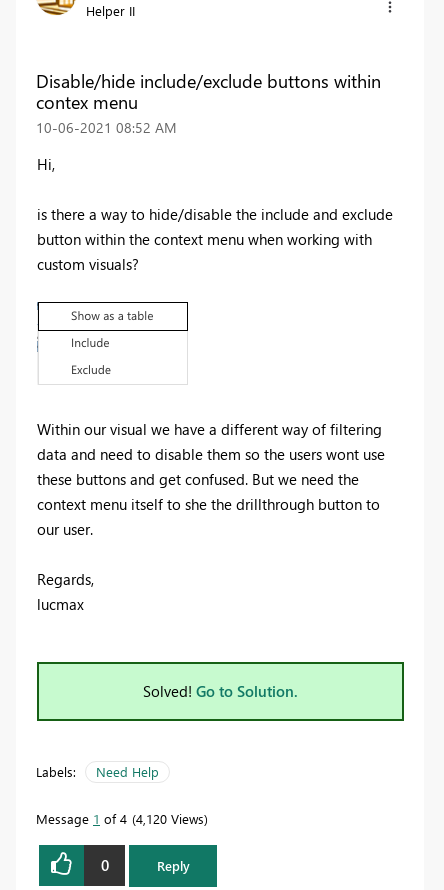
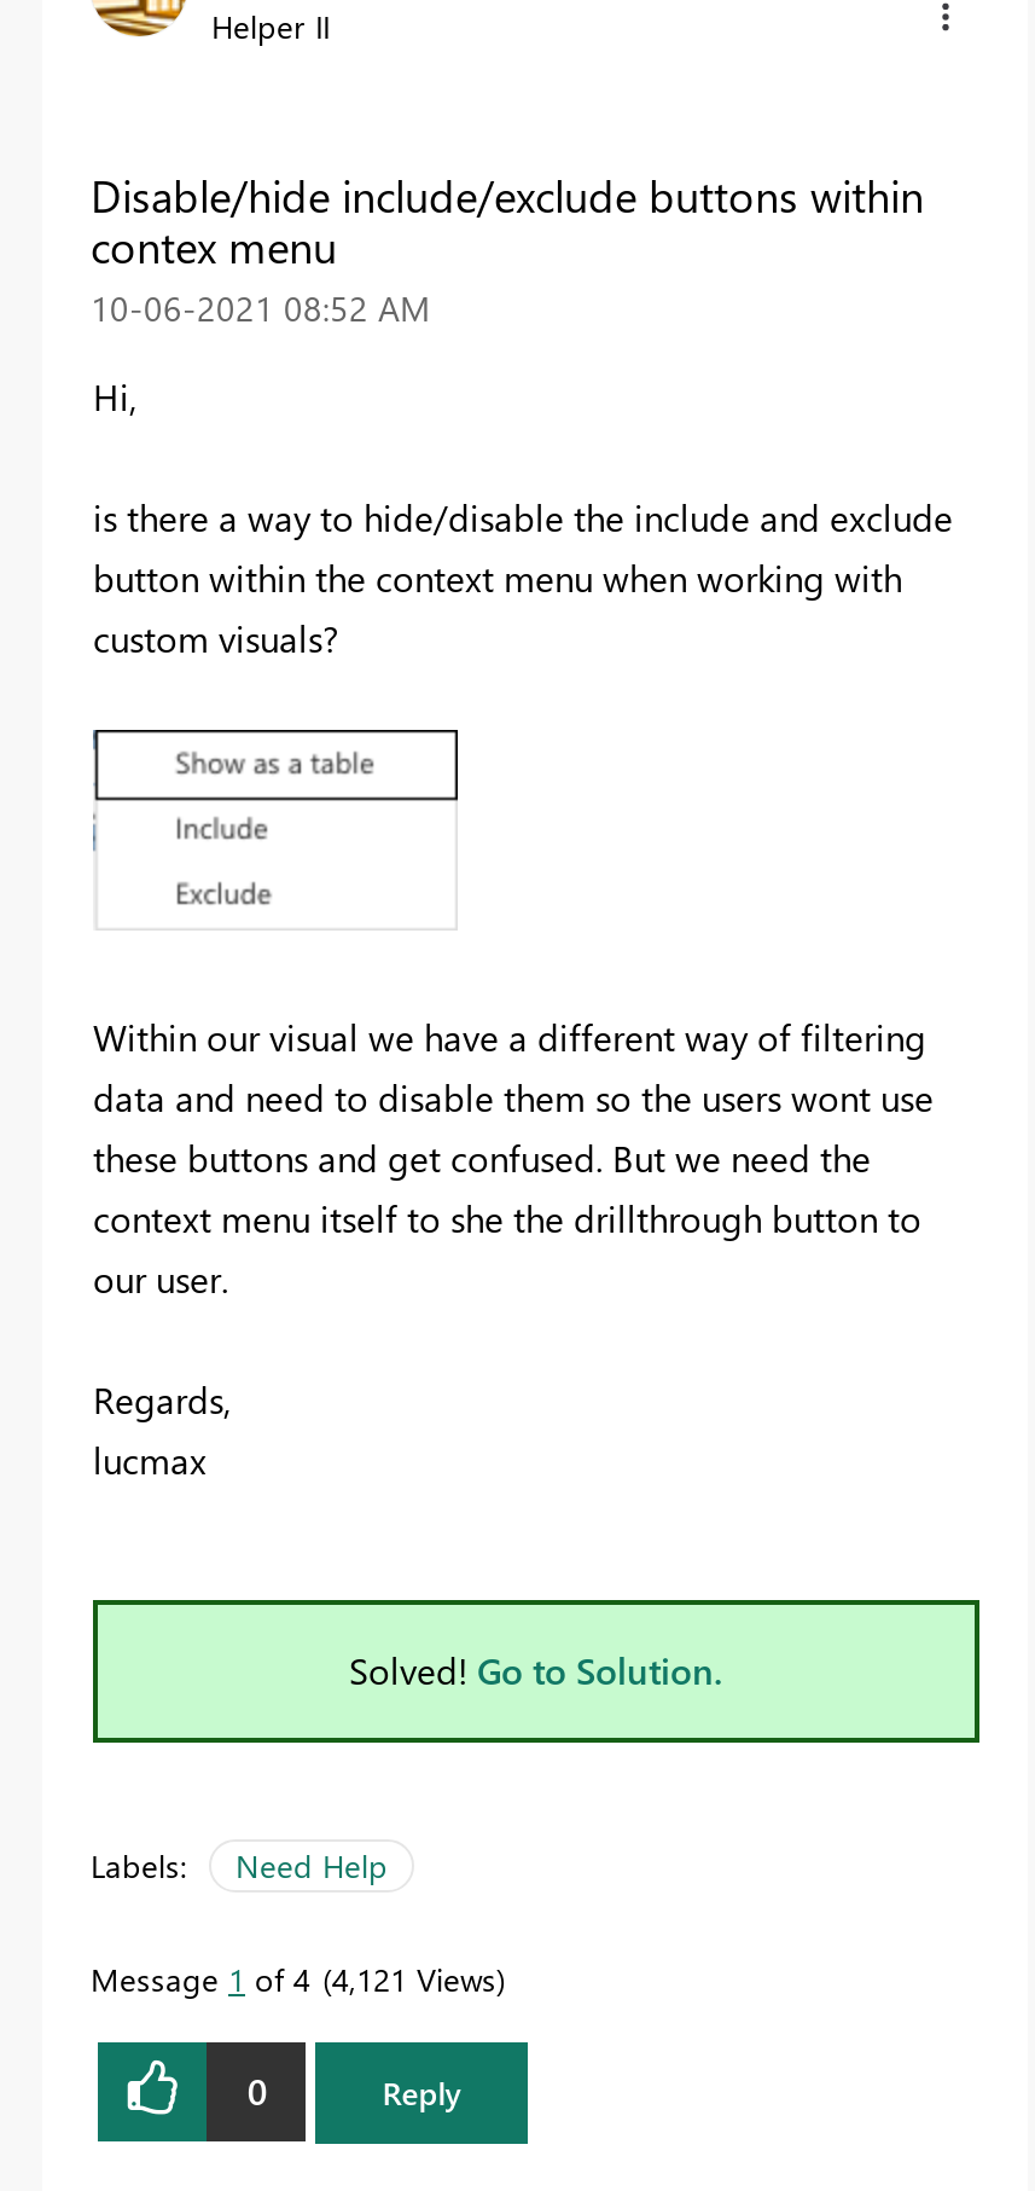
- Message 1 of 4 4,120 Views
+ Message 1 of 4 4,121 Views
